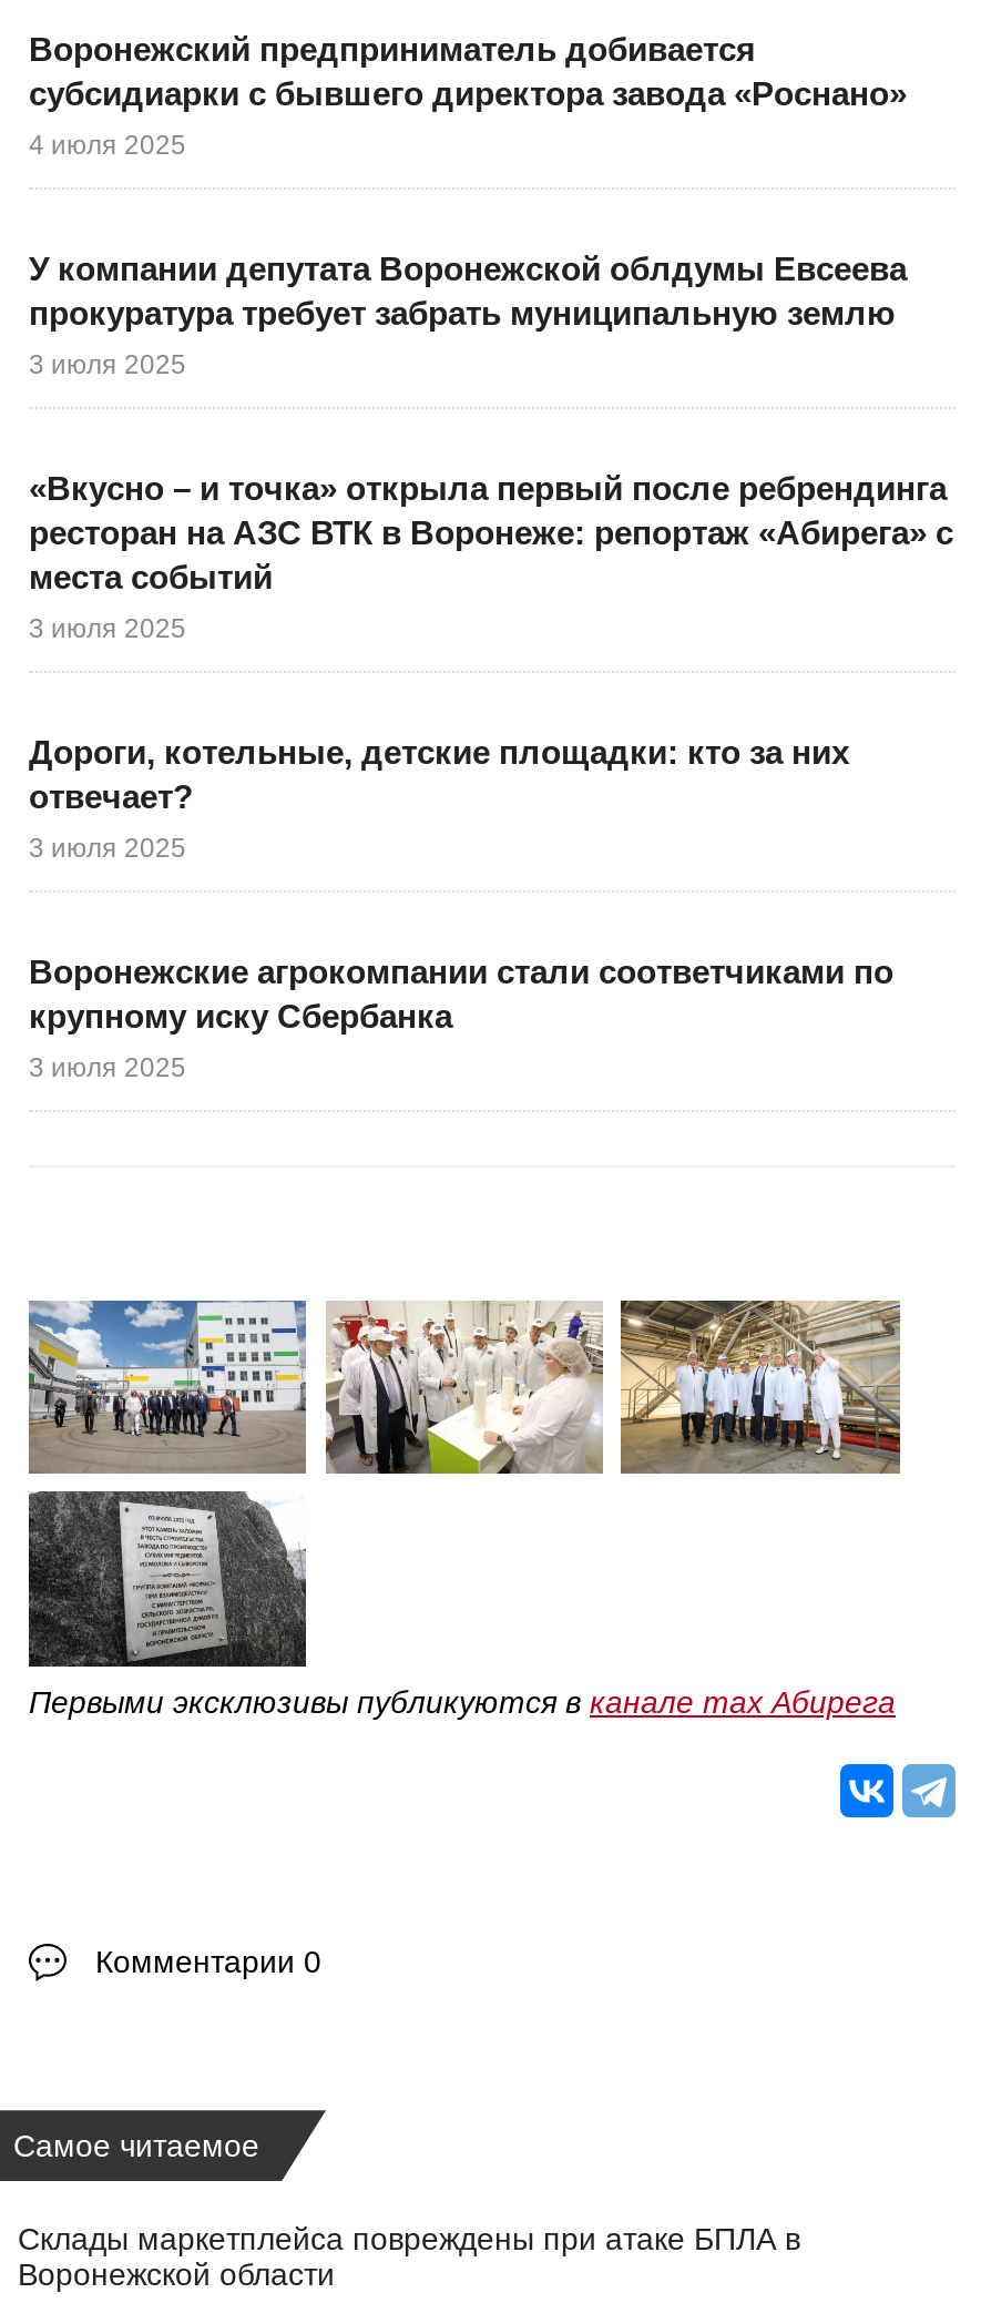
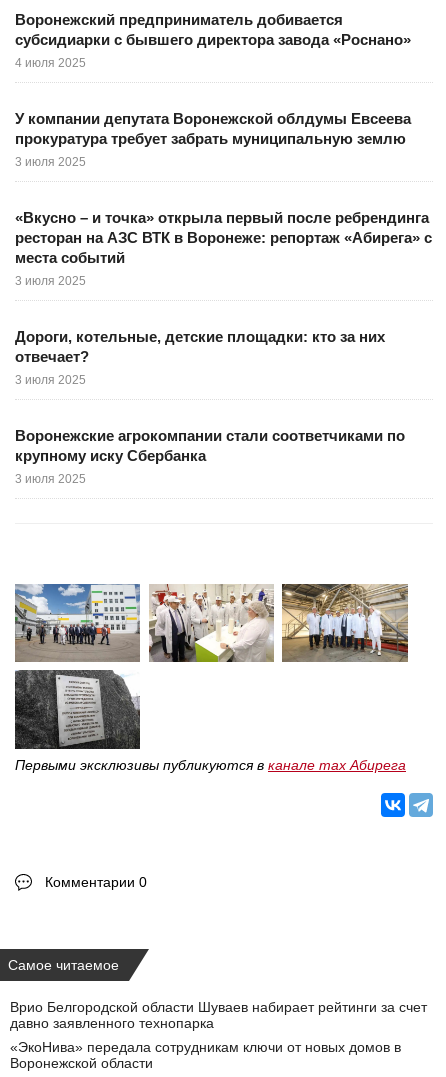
- Склады маркетплейса повреждены при атаке БПЛА в
+ Врио Белгородской области Шуваев набирает рейтинги за счет
+ давно заявленного технопарка
+ «ЭкоНива» передала сотрудникам ключи от новых домов в
